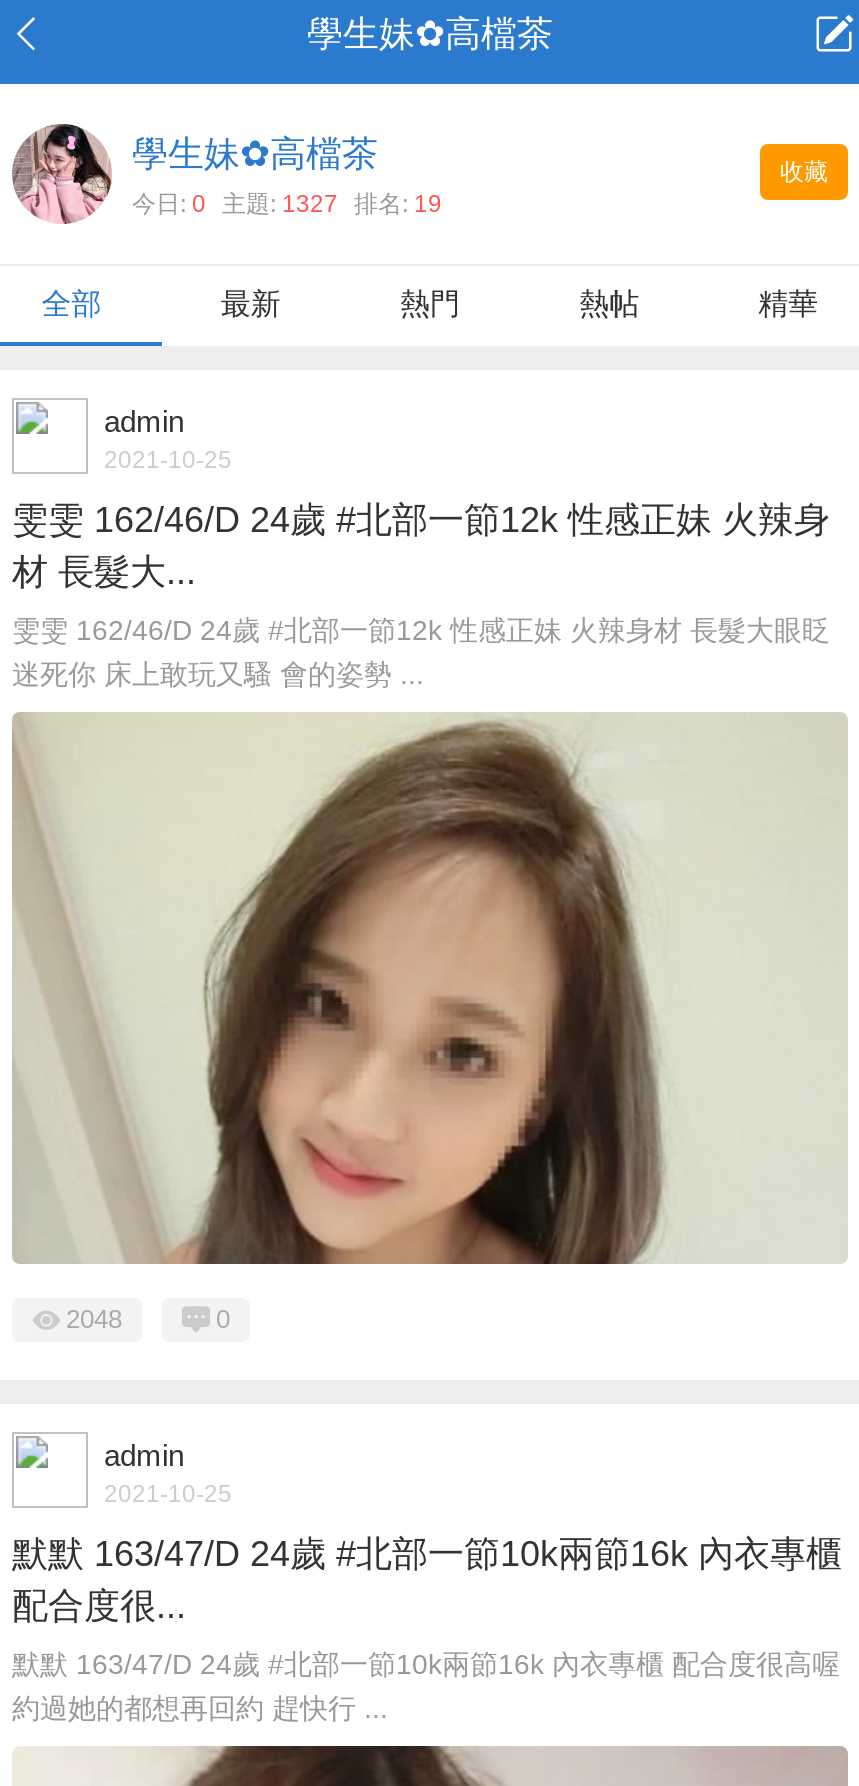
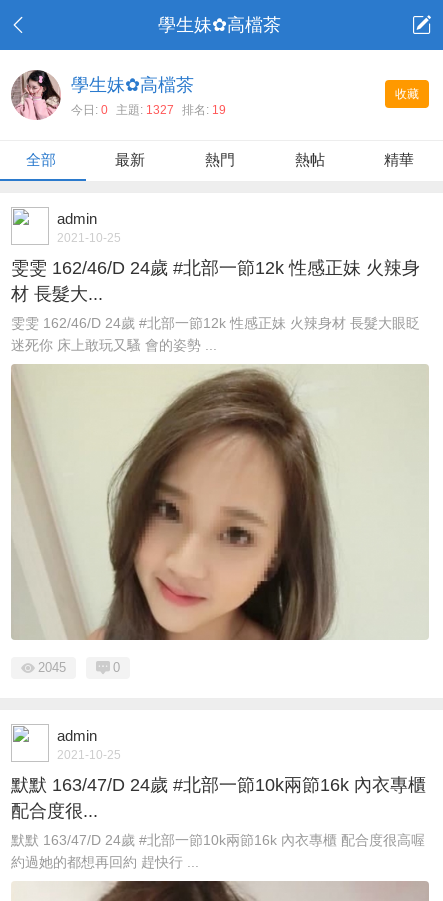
- 2048
+ 2045
